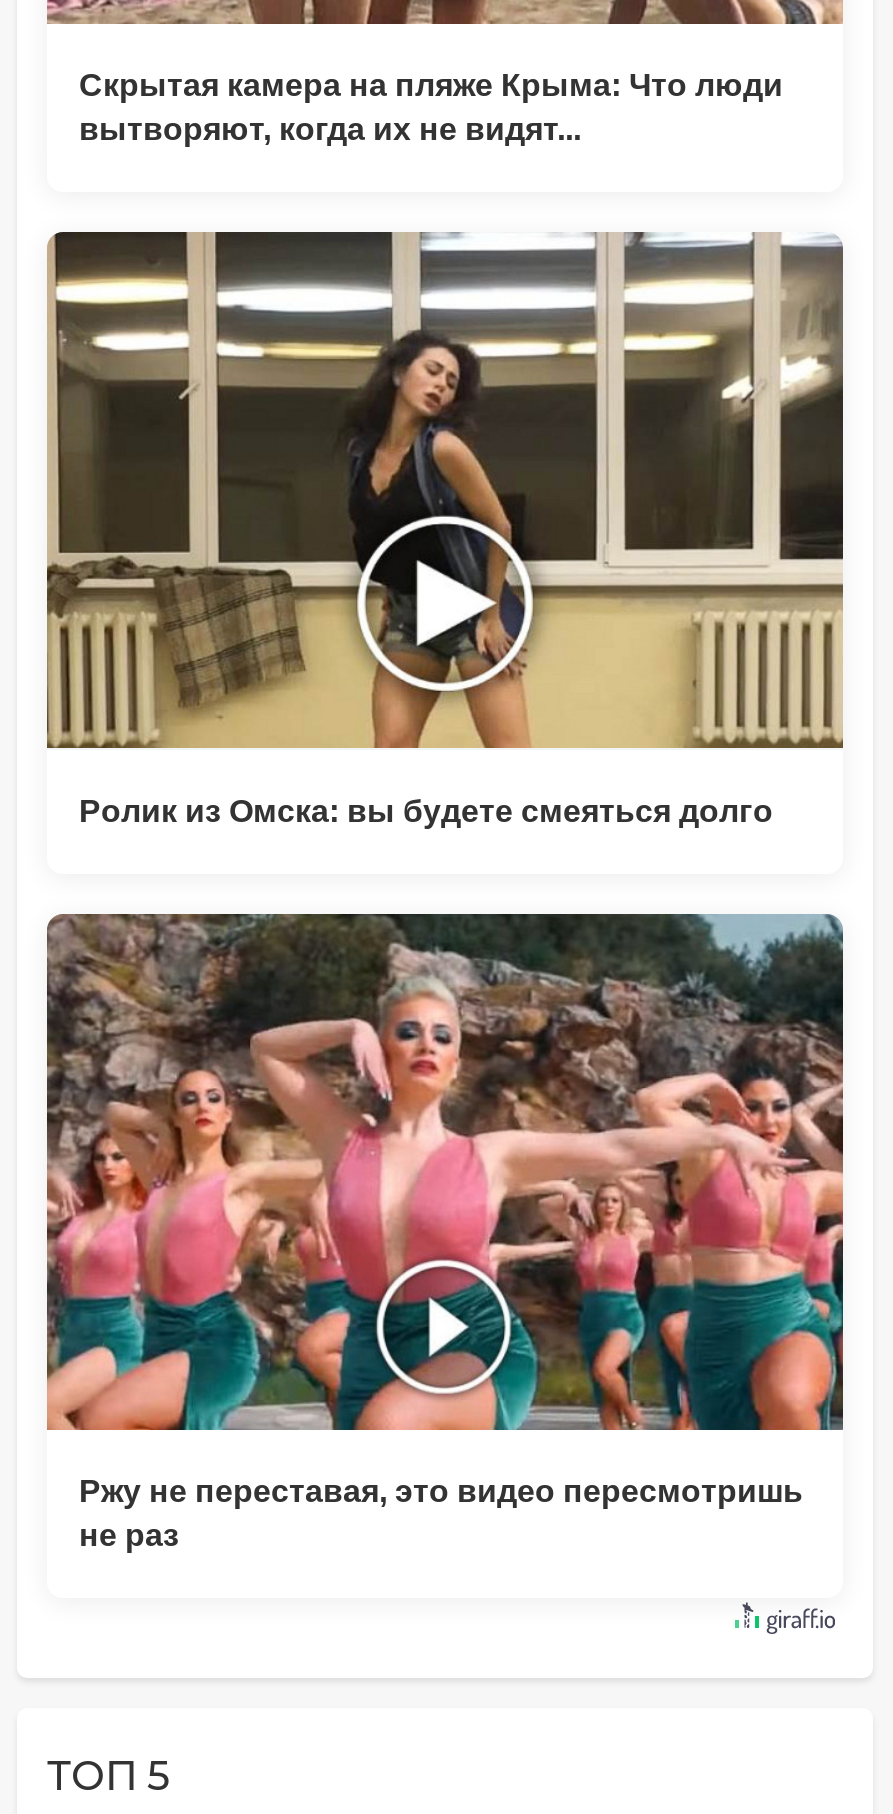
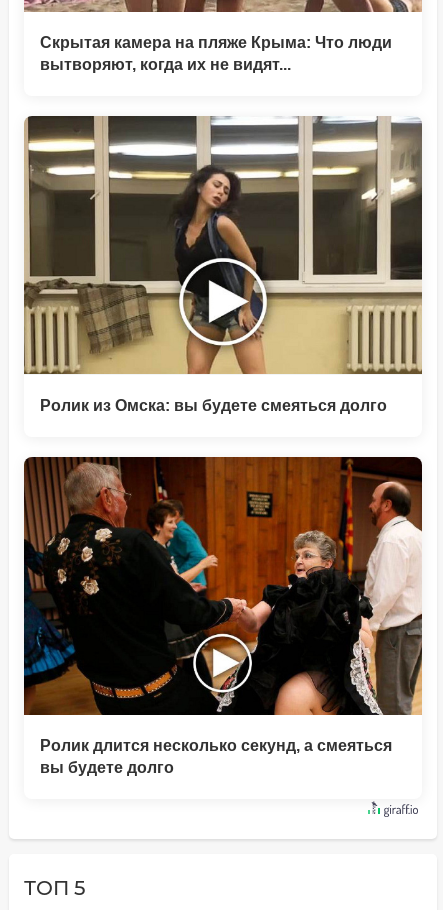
- [image]
- Ржу не переставая, это видео пересмотришь
- не раз
+ [image]
+ Ролик длится несколько секунд, а смеяться
+ вы будете долго
